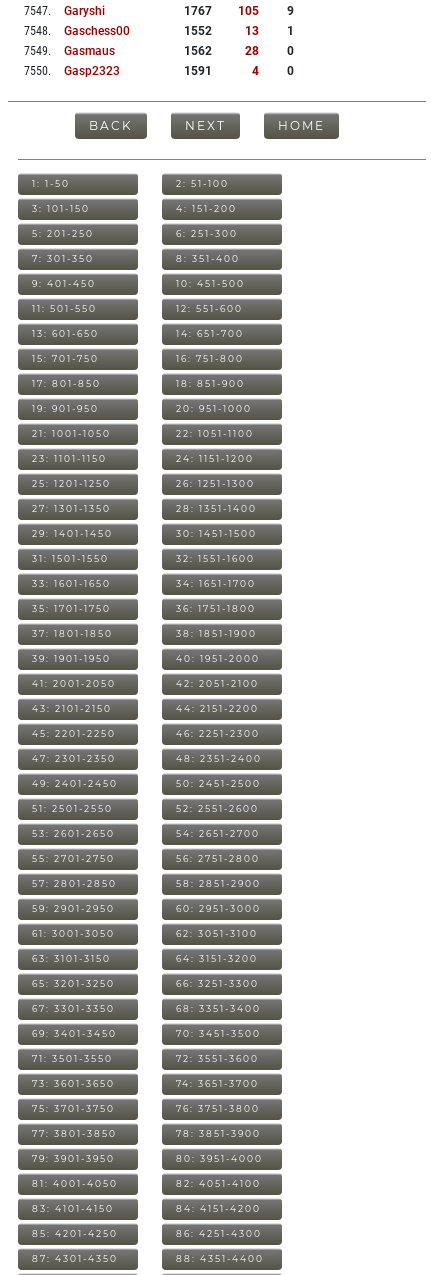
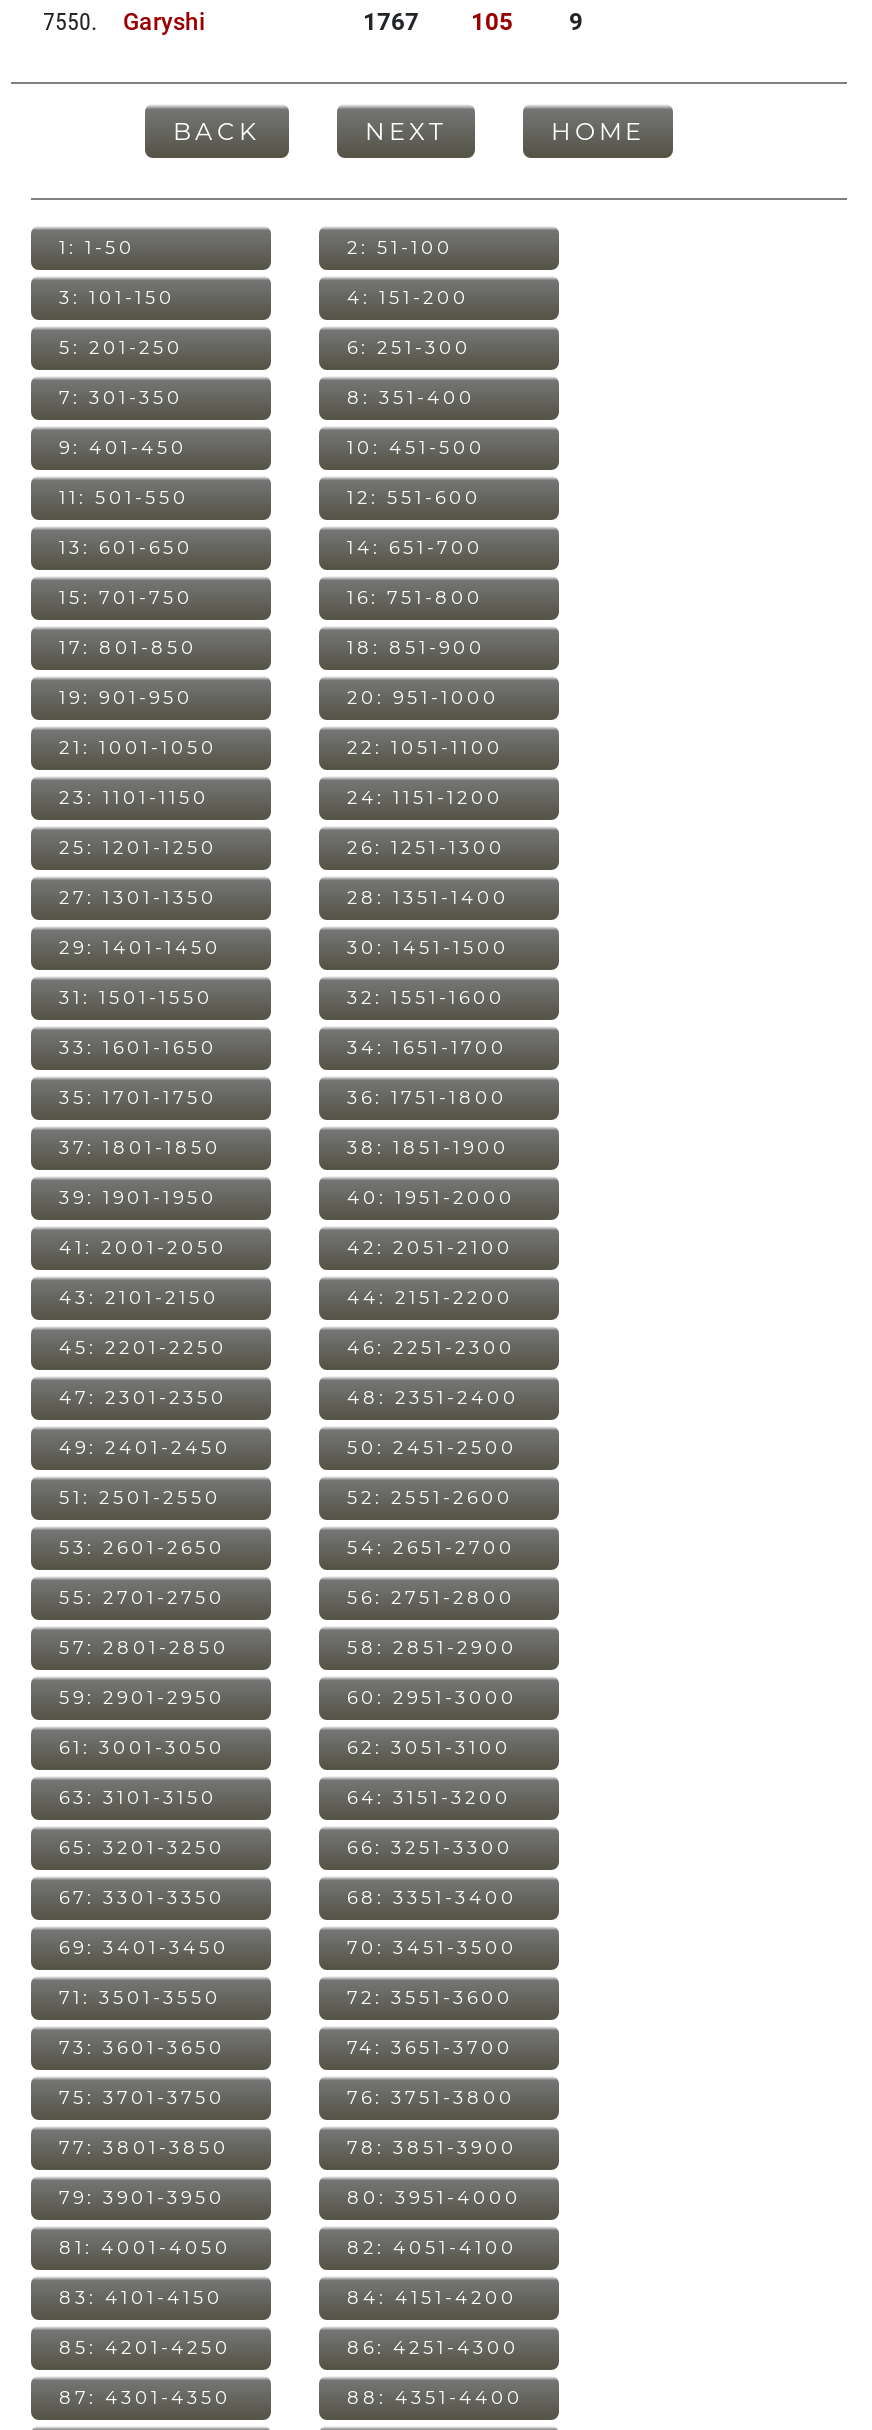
- 7547. Garyshi
+ 7550. Garyshi

- 7548.
- Gaschess00
- 1552
- 13
- 1
- 7549.
- Gasmaus
- 1562
- 28
- 0
- 7550.
- Gasp2323
- 1591
- 4
- 0
